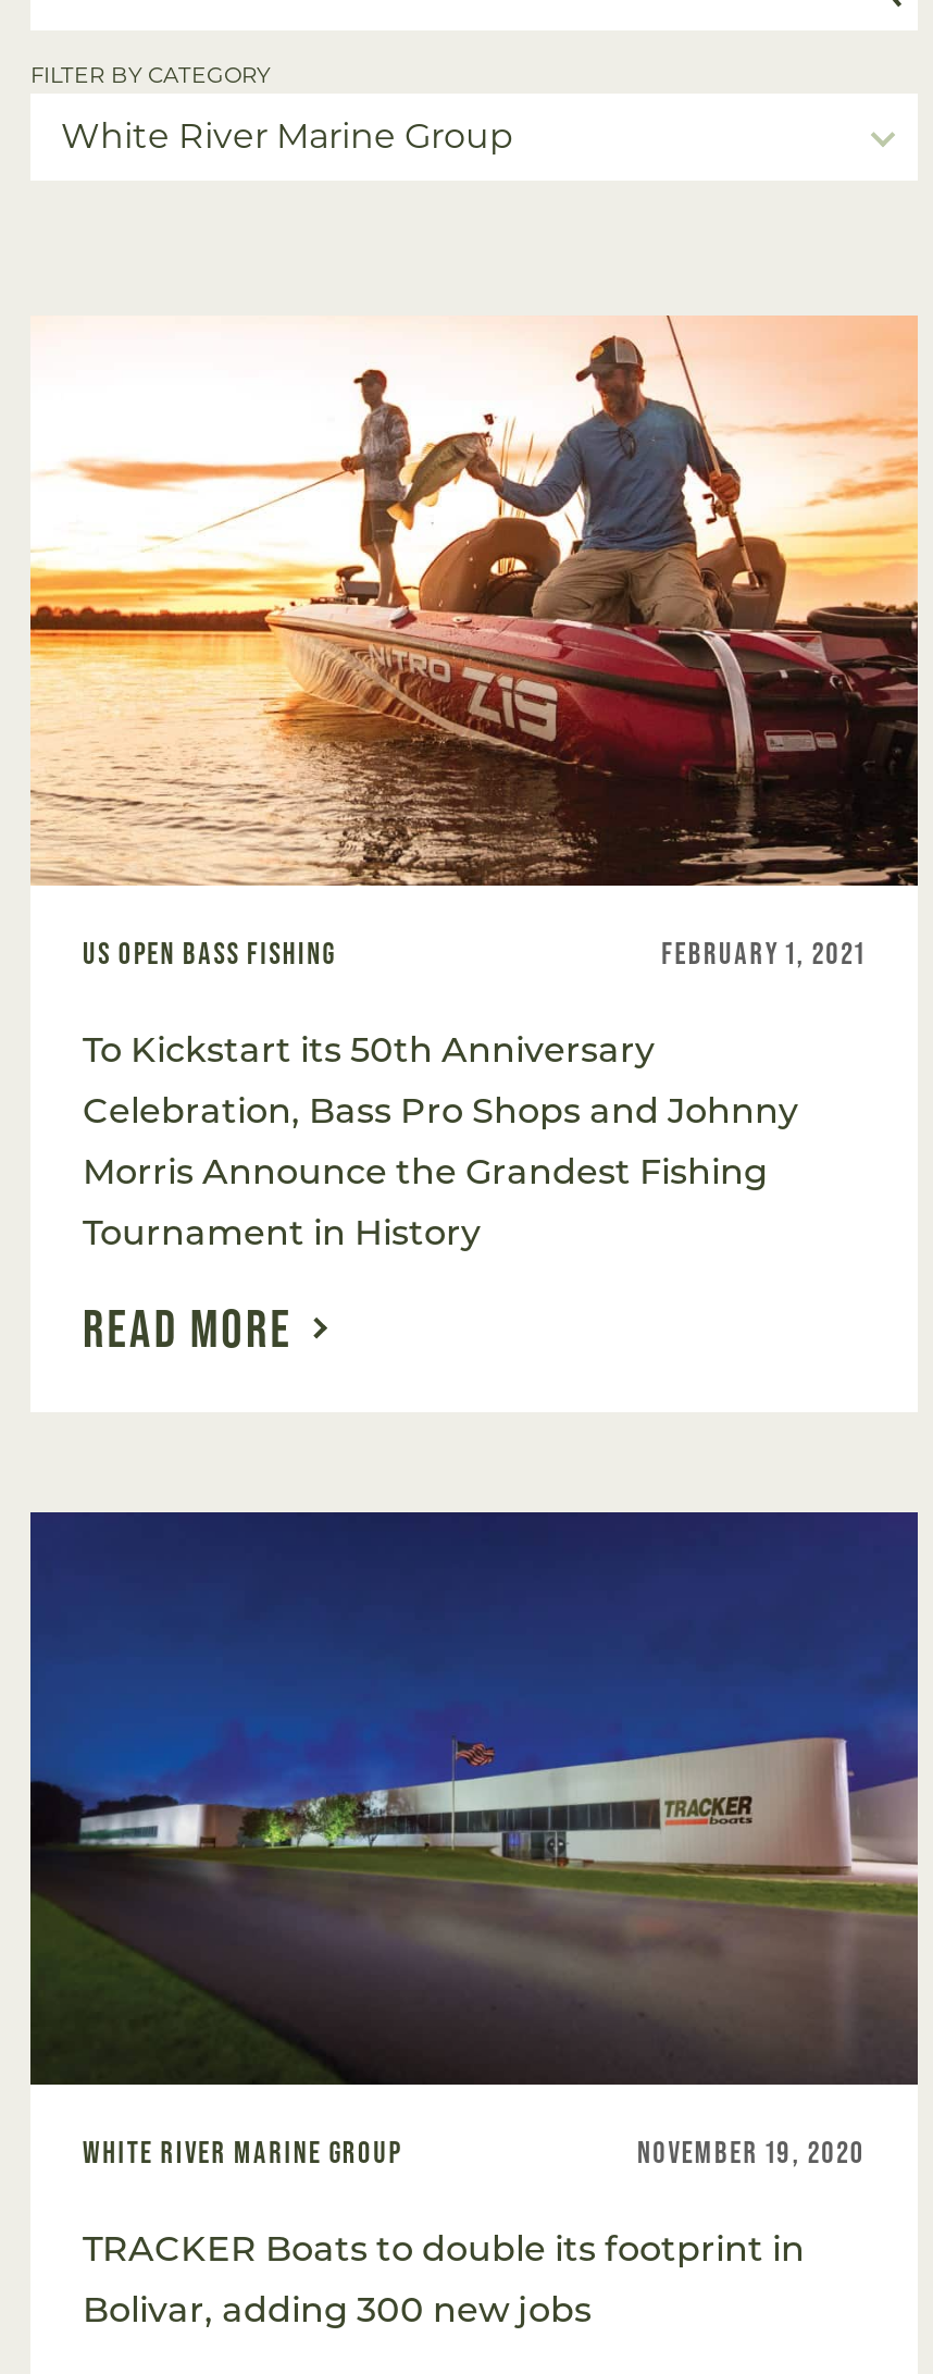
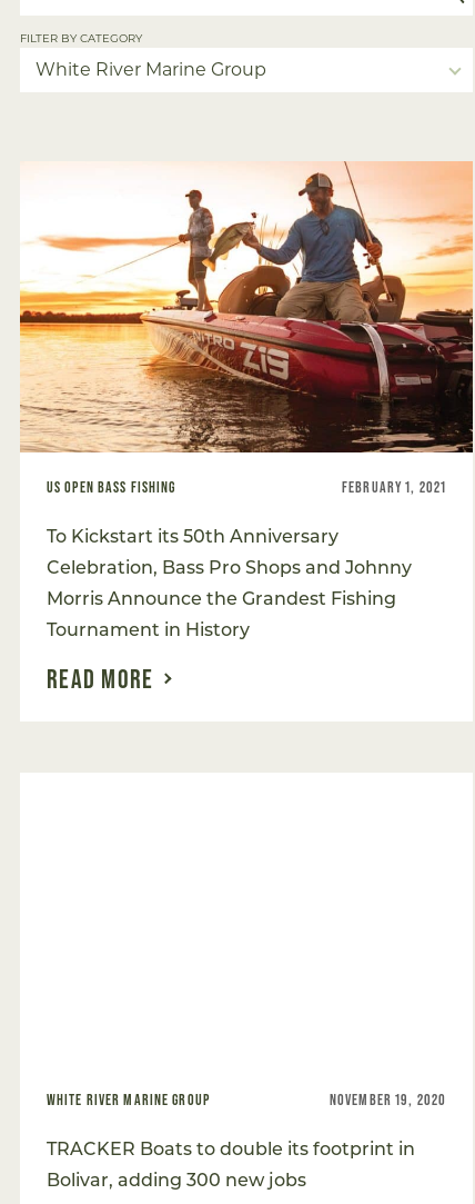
- [image]
